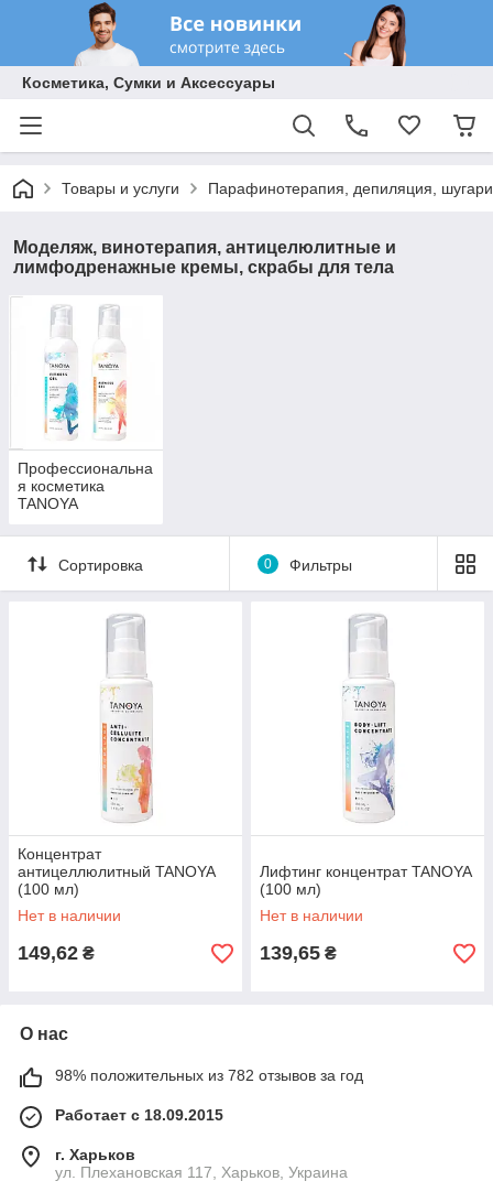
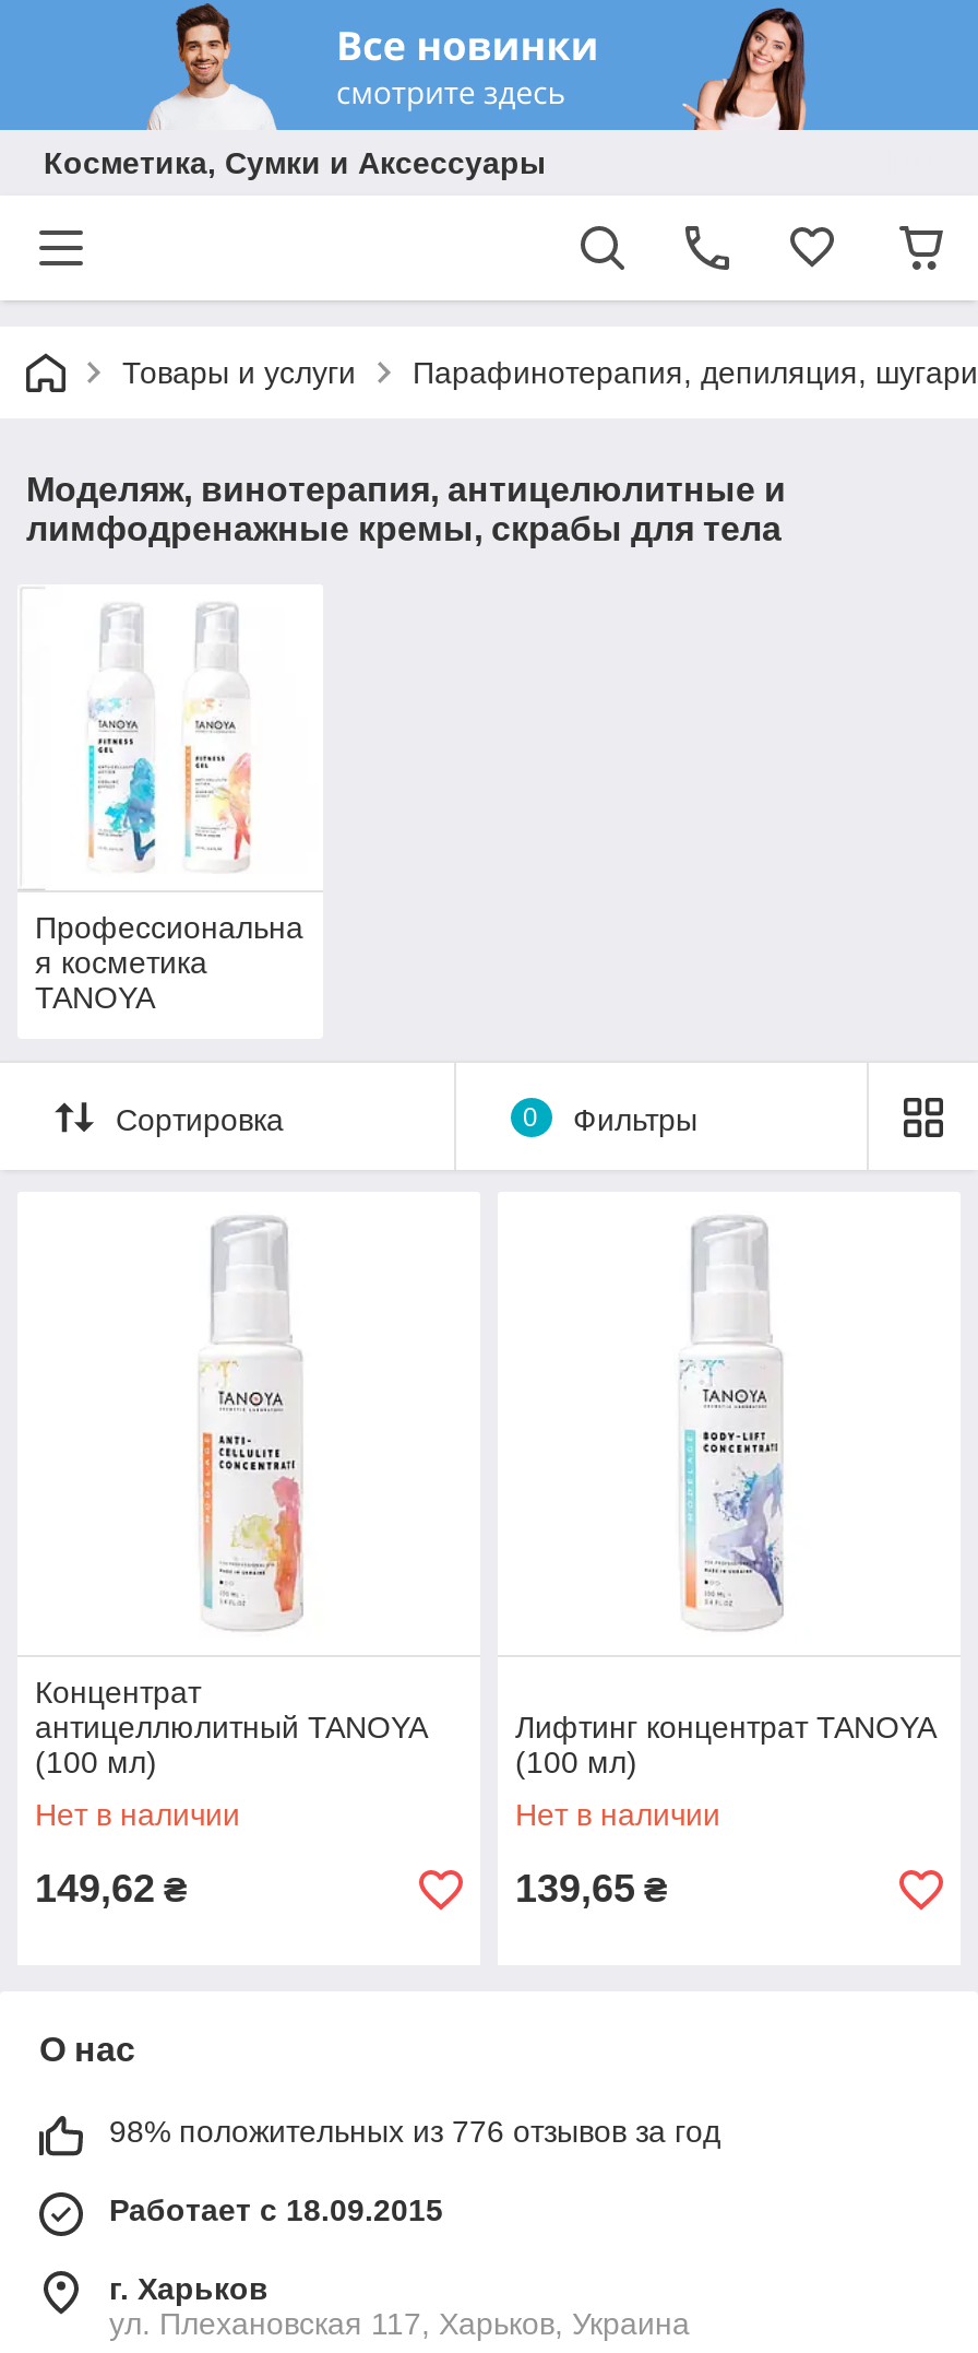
- 98% положительных из 782 отзывов за год
+ 98% положительных из 776 отзывов за год
